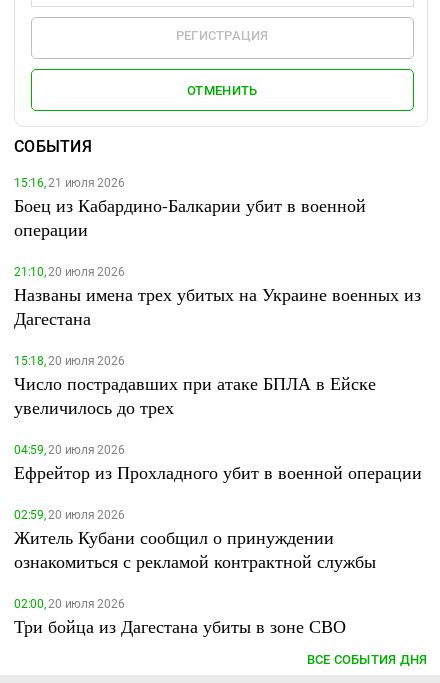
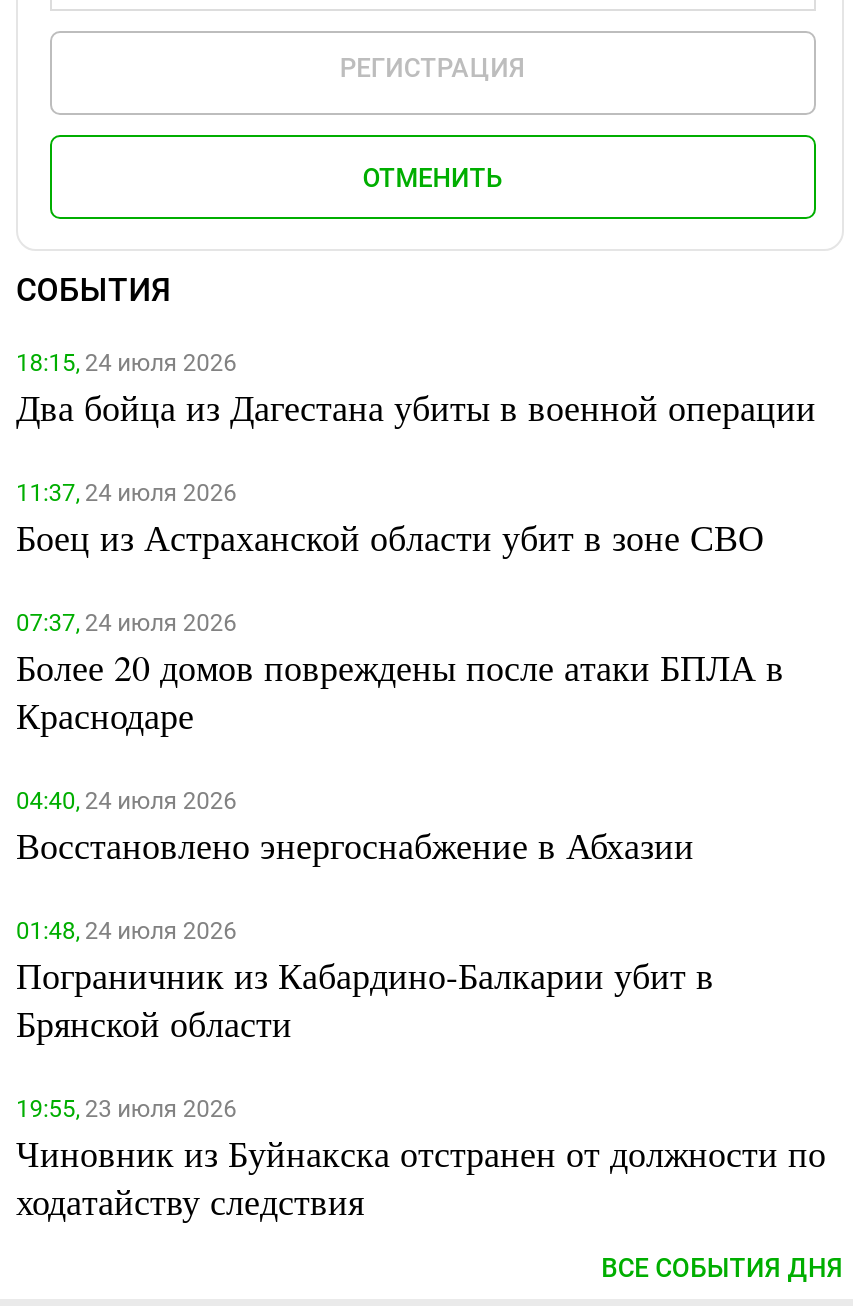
- 15:16, 21 июля 2026
- Боец из Кабардино-Балкарии убит в военной
- операции
+ 18:15, 24 июля 2026
+ Два бойца из Дагестана убиты в военной операции

- 21:10, 20 июля 2026
- Названы имена трех убитых на Украине военных из
- Дагестана
+ 11:37, 24 июля 2026
+ Боец из Астраханской области убит в зоне СВО

- 15:18, 20 июля 2026
- Число пострадавших при атаке БПЛА в Ейске
- увеличилось до трех
+ 07:37, 24 июля 2026
+ Более 20 домов повреждены после атаки БПЛА в
+ Краснодаре

- 04:59, 20 июля 2026
- Ефрейтор из Прохладного убит в военной операции
+ 04:40, 24 июля 2026
+ Восстановлено энергоснабжение в Абхазии

- 02:59, 20 июля 2026
- Житель Кубани сообщил о принуждении
- ознакомиться с рекламой контрактной службы
+ 01:48, 24 июля 2026
+ Пограничник из Кабардино-Балкарии убит в
+ Брянской области

- 02:00, 20 июля 2026
- Три бойца из Дагестана убиты в зоне СВО
+ 19:55, 23 июля 2026
+ Чиновник из Буйнакска отстранен от должности по
+ ходатайству следствия
